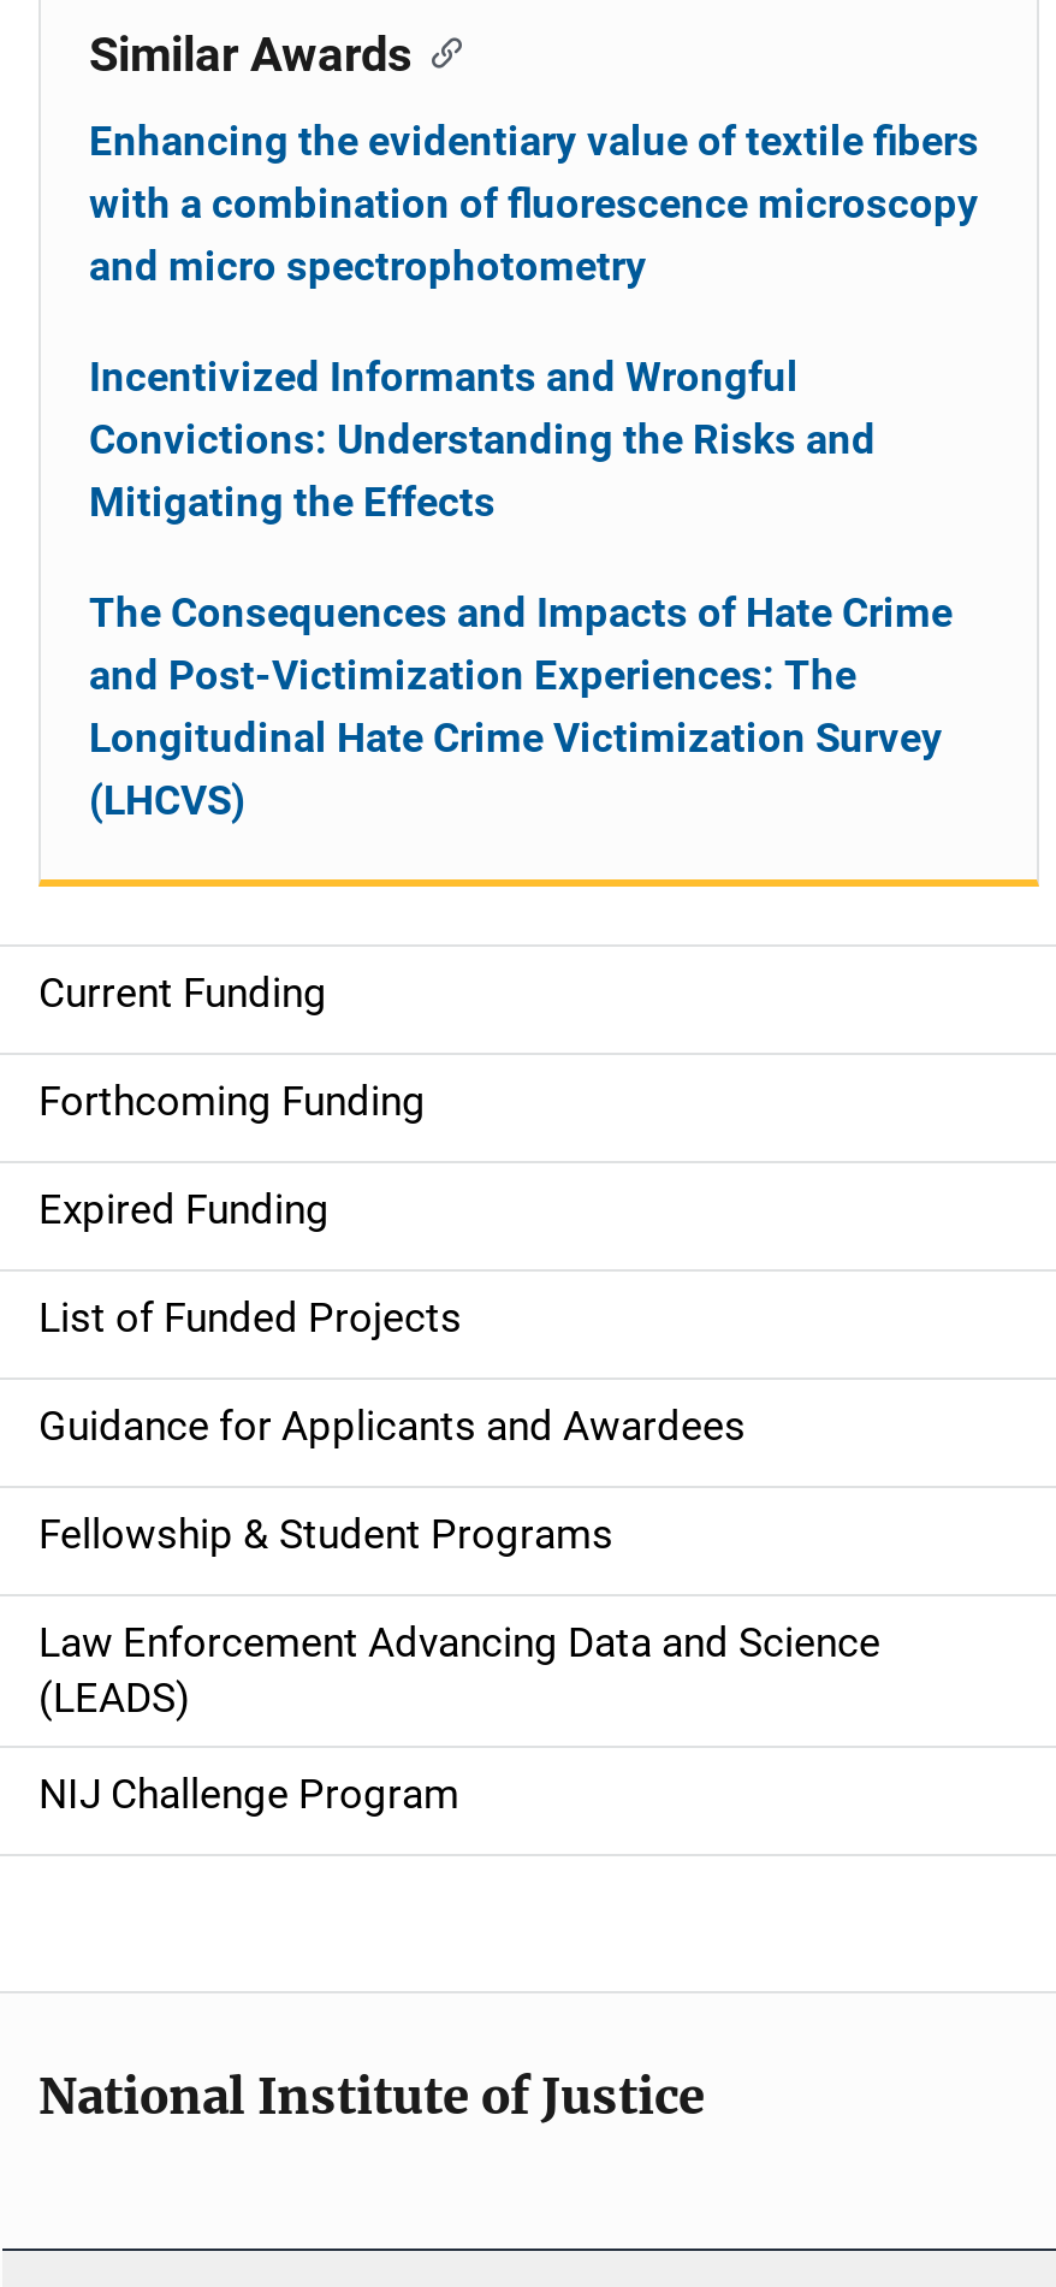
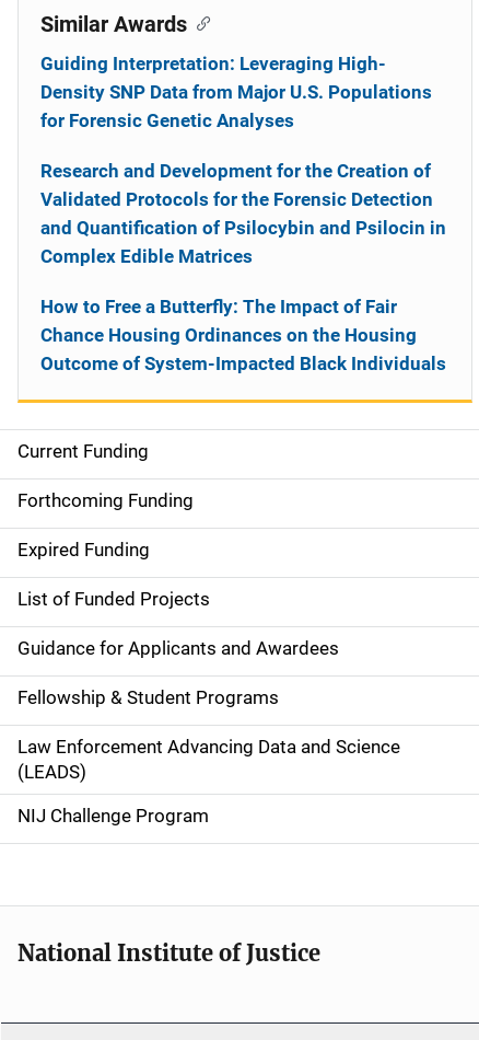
- Enhancing the evidentiary value of textile fibers
- with a combination of fluorescence microscopy
- and micro spectrophotometry
+ Guiding Interpretation: Leveraging High-
+ Density SNP Data from Major U.S. Populations
+ for Forensic Genetic Analyses

- Incentivized Informants and Wrongful
- Convictions: Understanding the Risks and
- Mitigating the Effects
+ Research and Development for the Creation of
+ Validated Protocols for the Forensic Detection
+ and Quantification of Psilocybin and Psilocin in
+ Complex Edible Matrices

- The Consequences and Impacts of Hate Crime
- and Post-Victimization Experiences: The
- Longitudinal Hate Crime Victimization Survey
- (LHCVS)
+ How to Free a Butterfly: The Impact of Fair
+ Chance Housing Ordinances on the Housing
+ Outcome of System-Impacted Black Individuals
